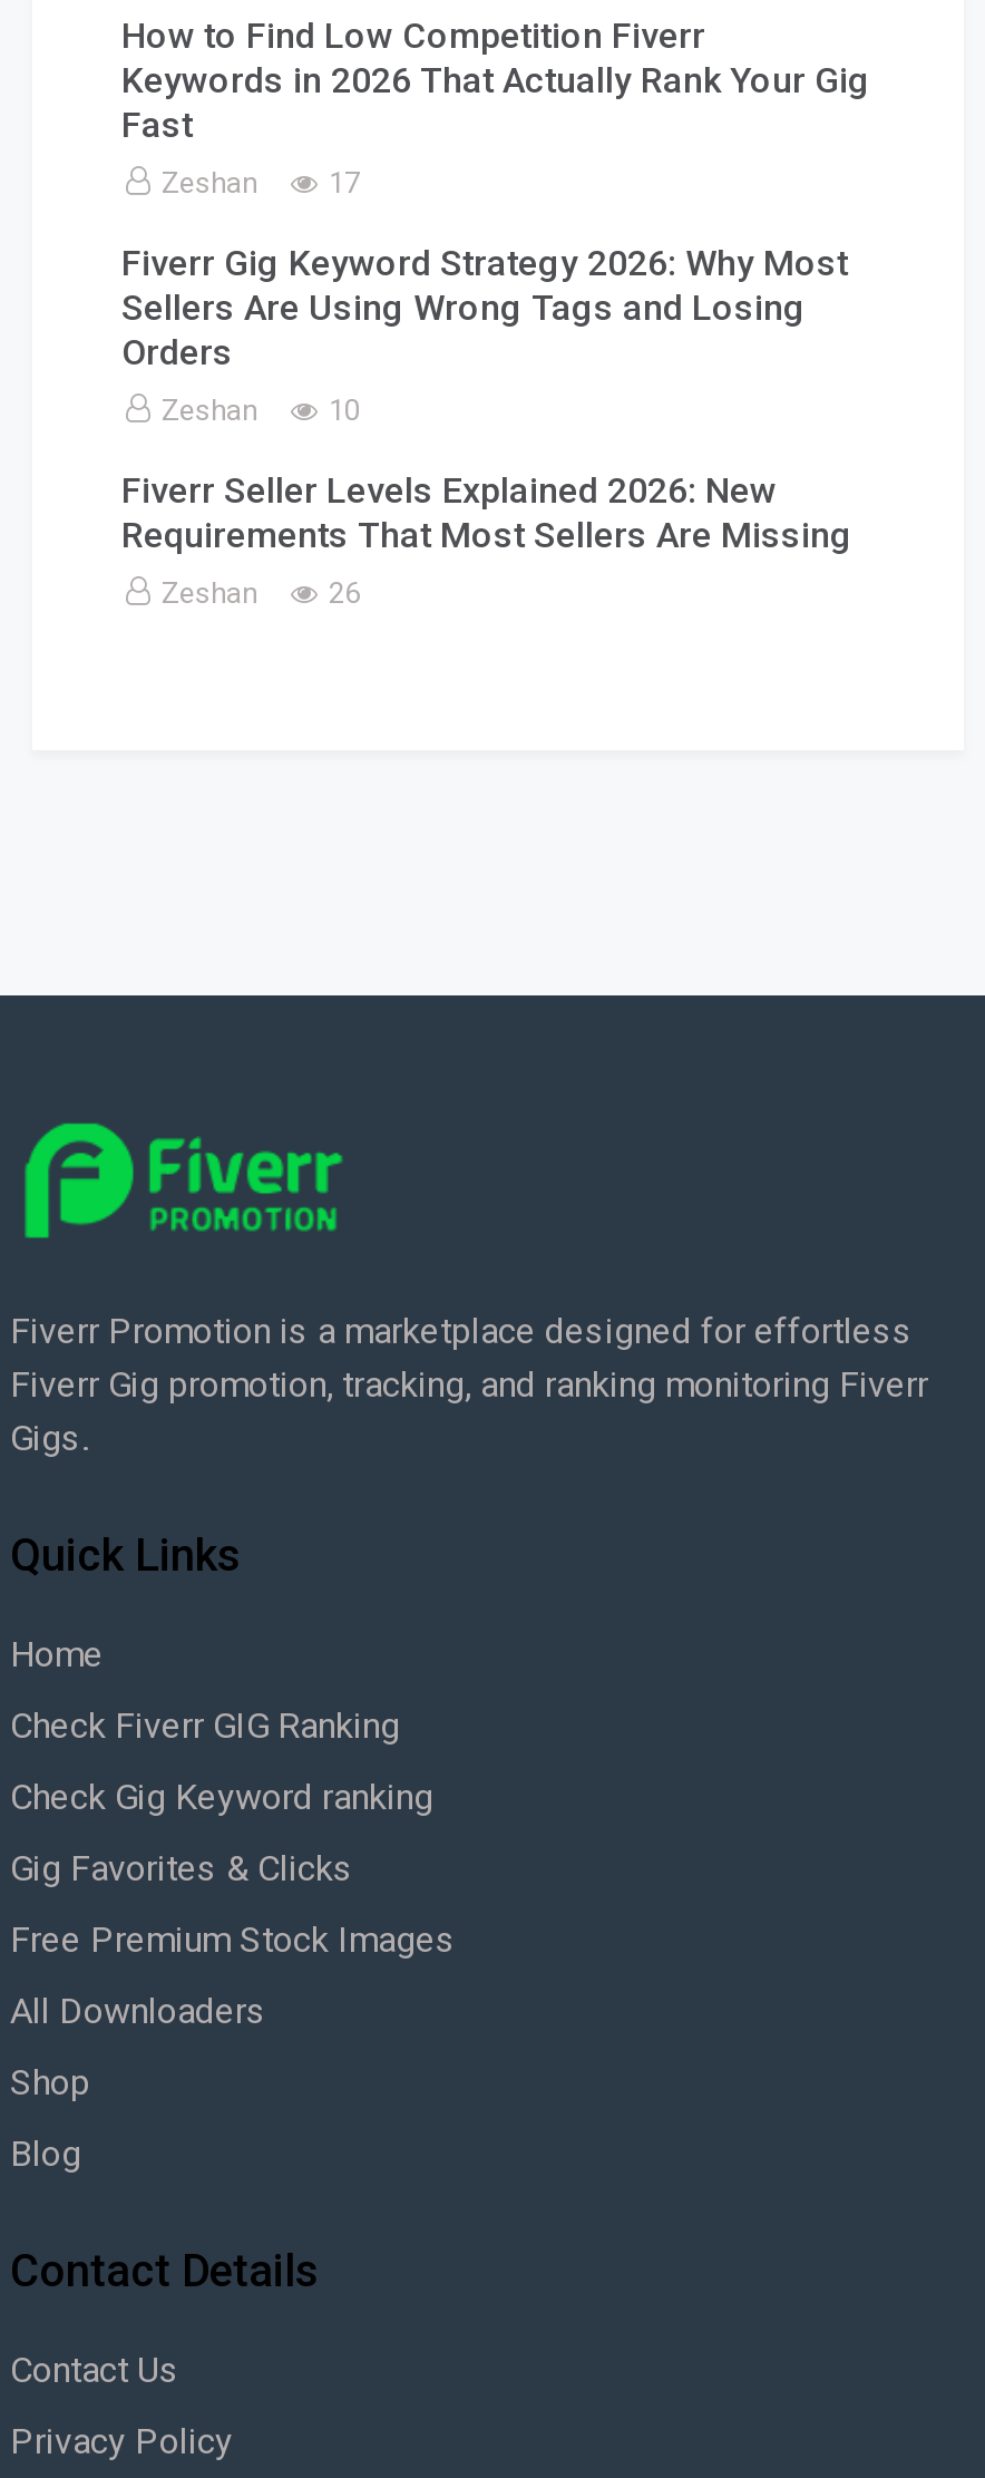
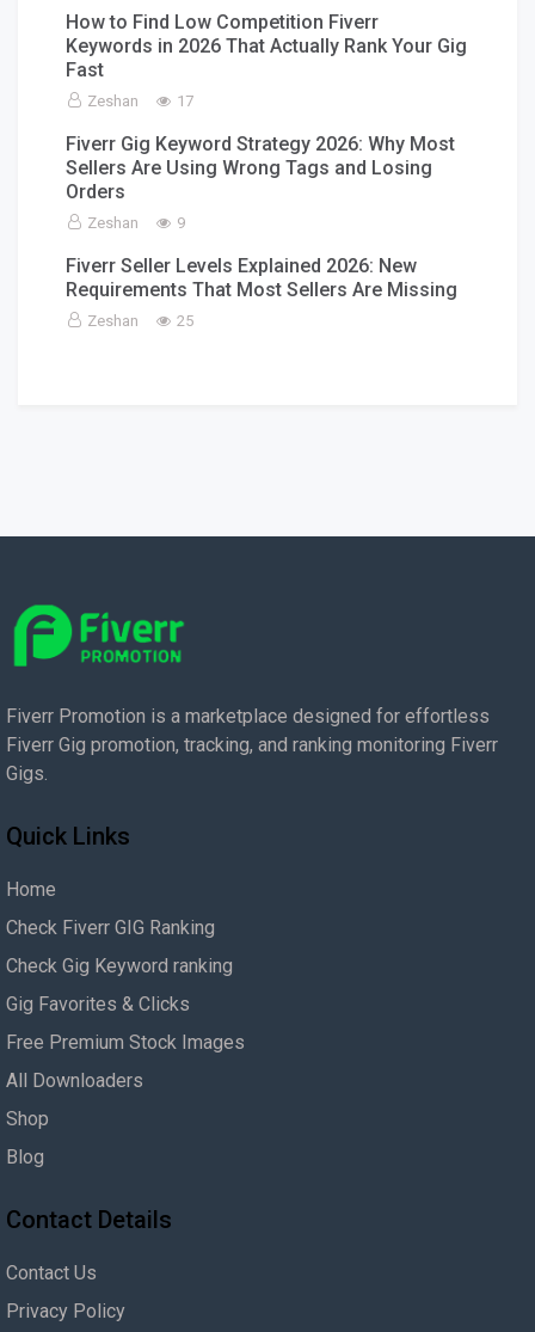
- 10
+ 9

- 26
+ 25
